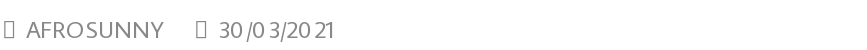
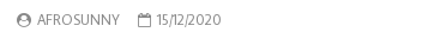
- 30/03/2021
+ 15/12/2020
